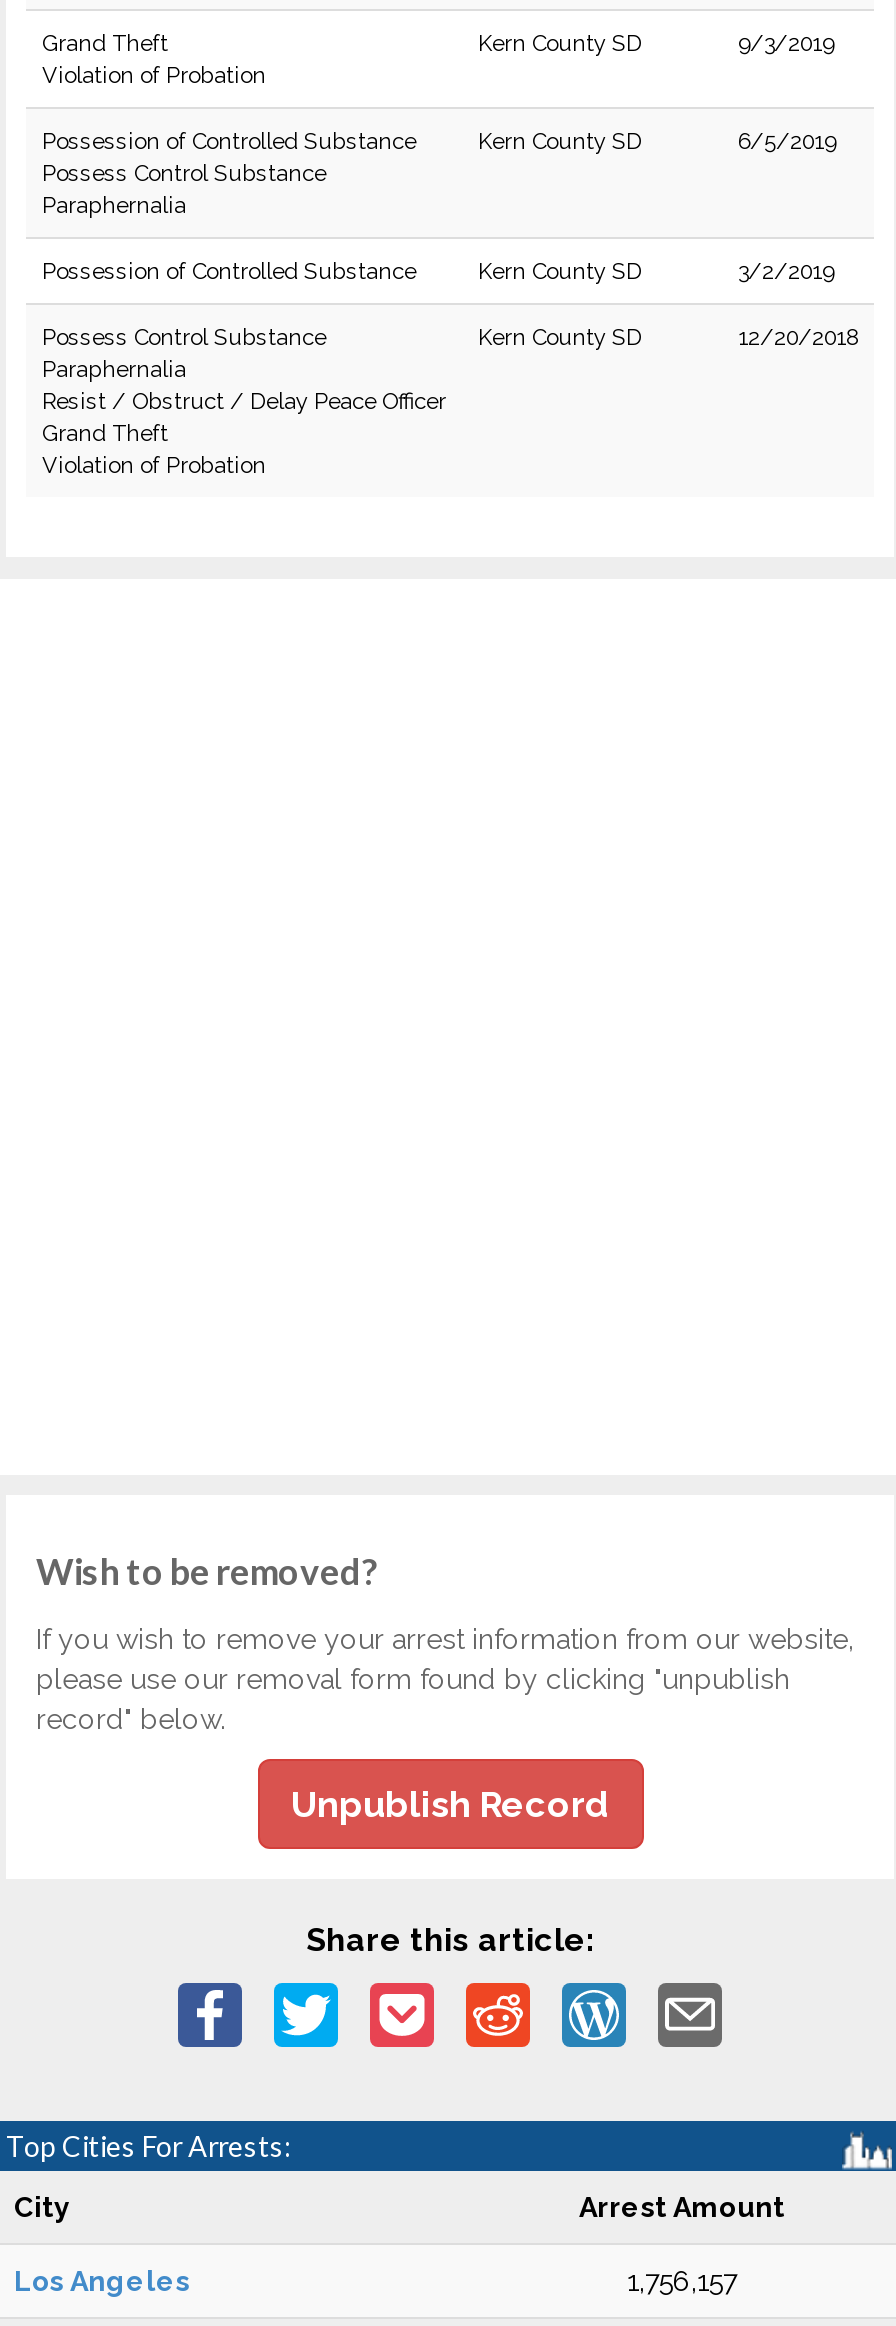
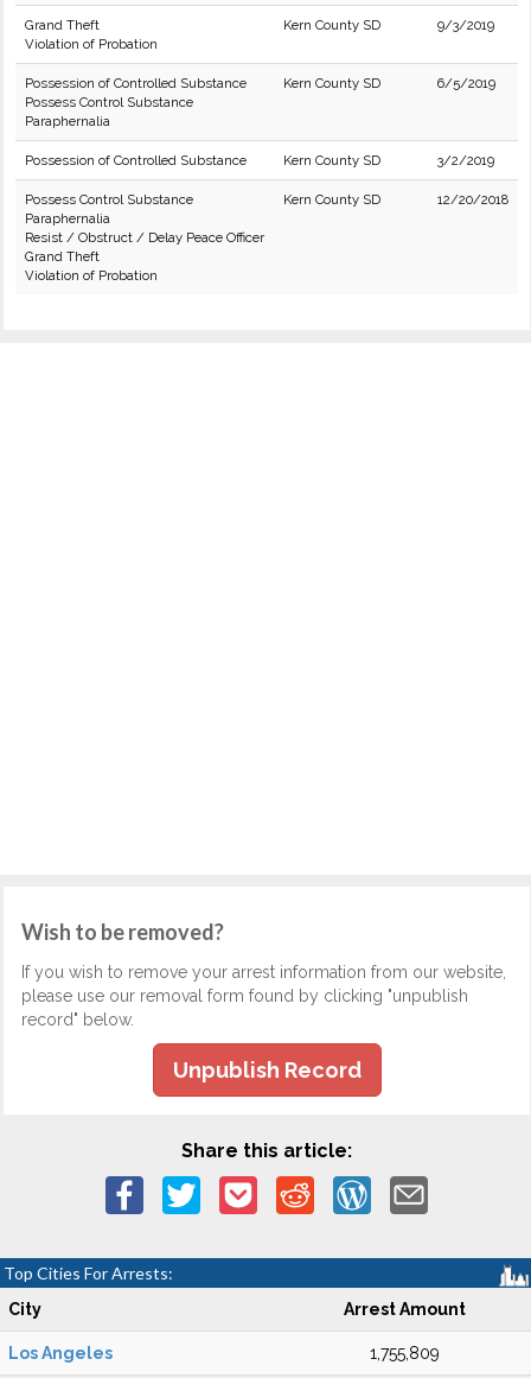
- 1,756,157
+ 1,755,809
